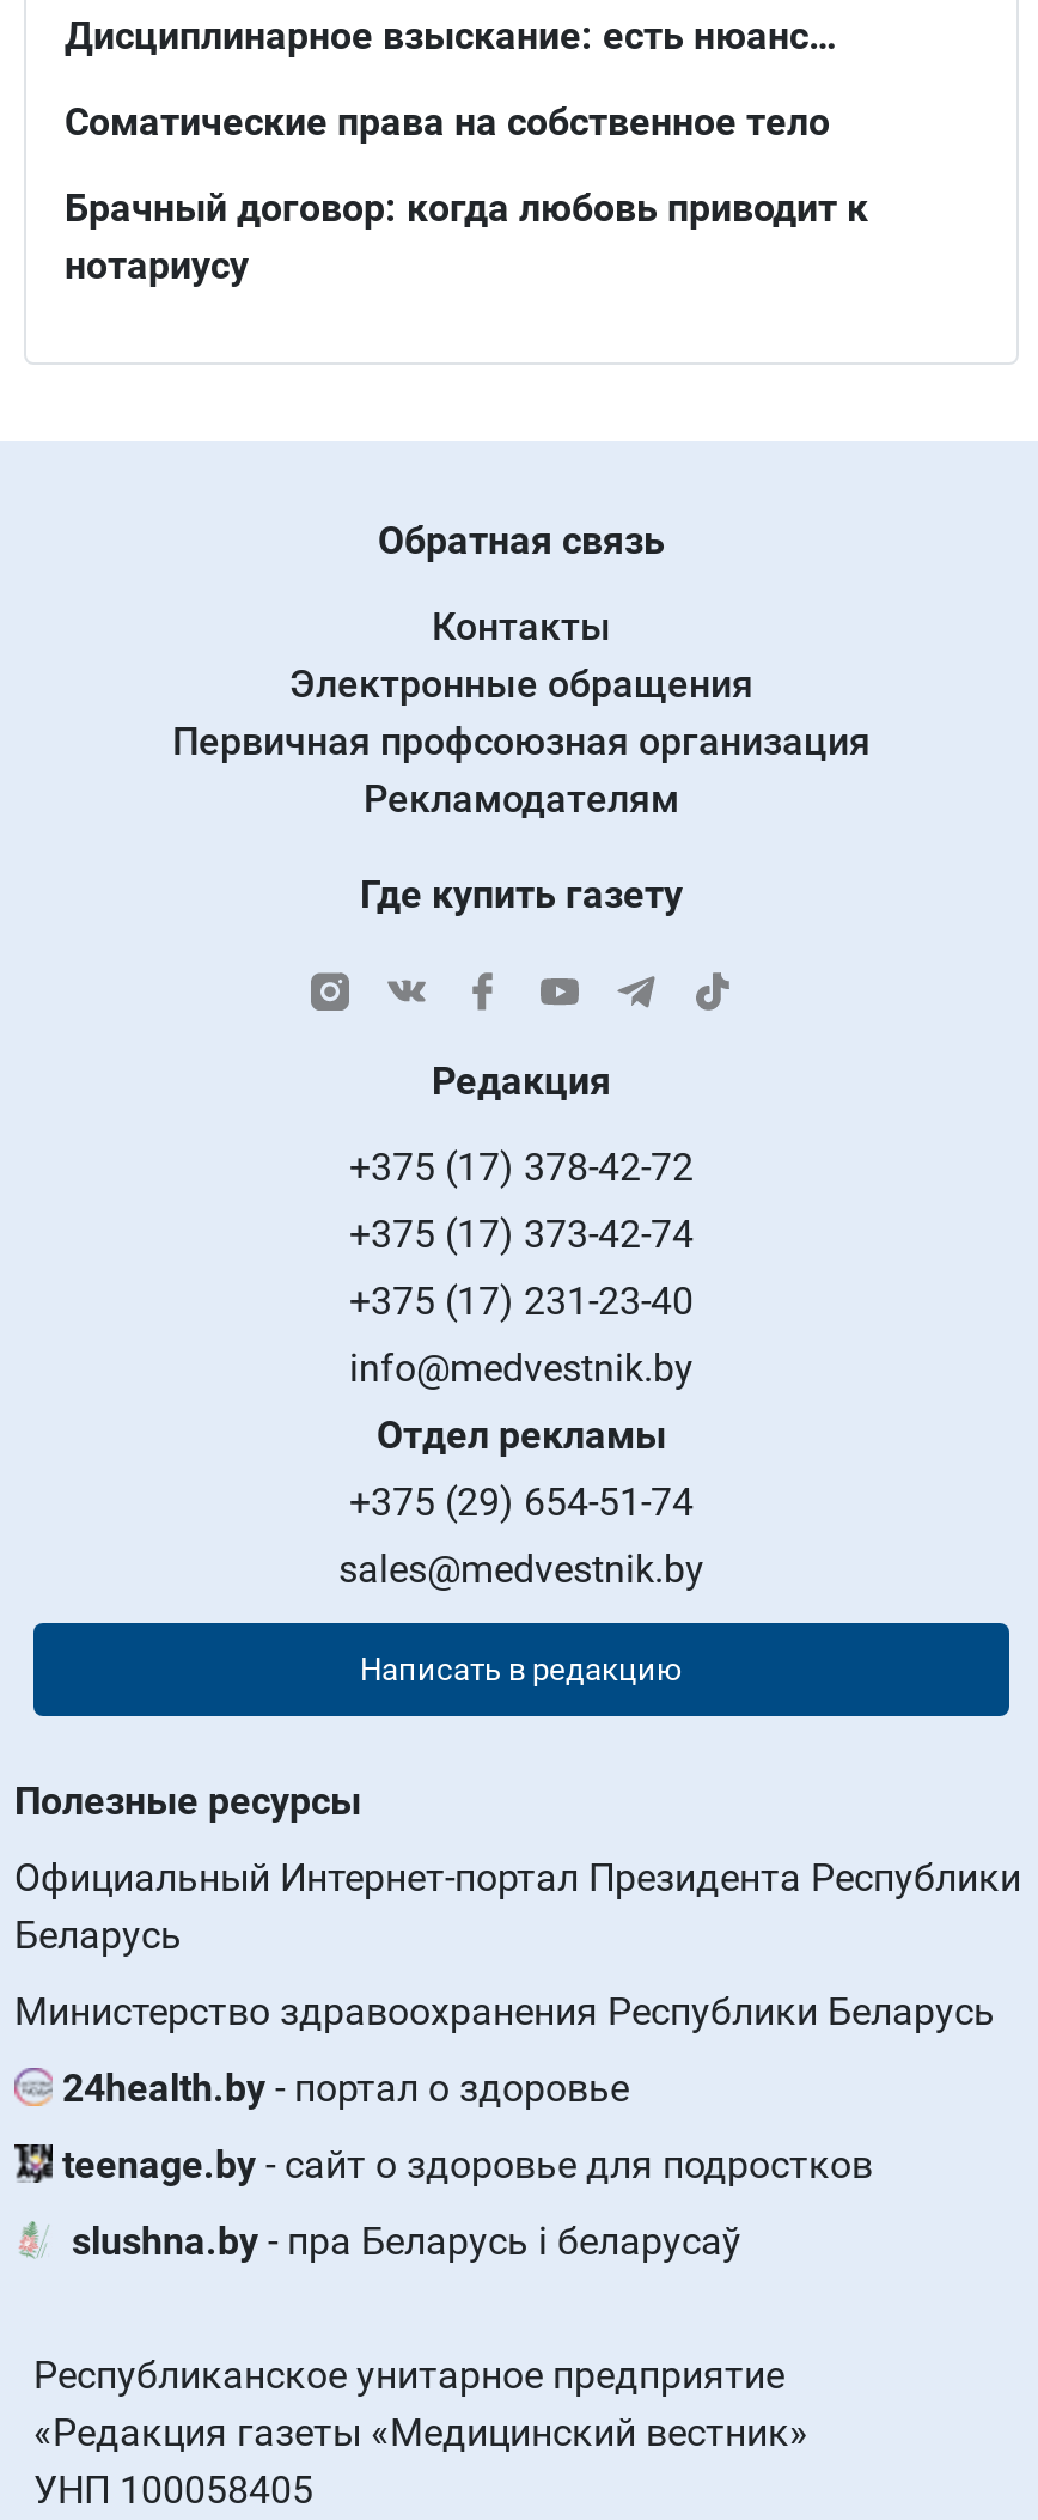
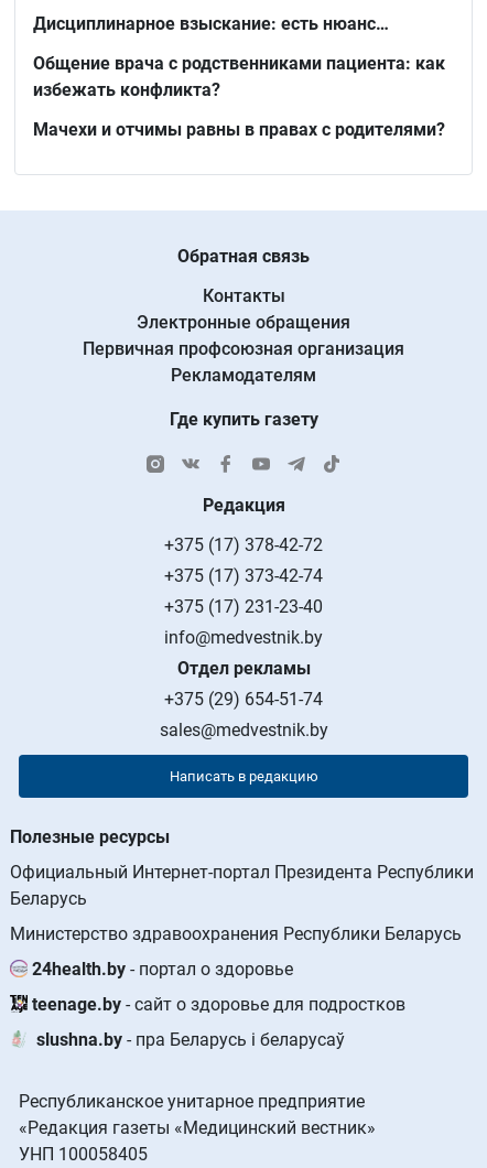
- Соматические права на собственное тело
+ Общение врача с родственниками пациента: как
+ избежать конфликта?

- Брачный договор: когда любовь приводит к
- нотариусу
+ Мачехи и отчимы равны в правах с родителями?
